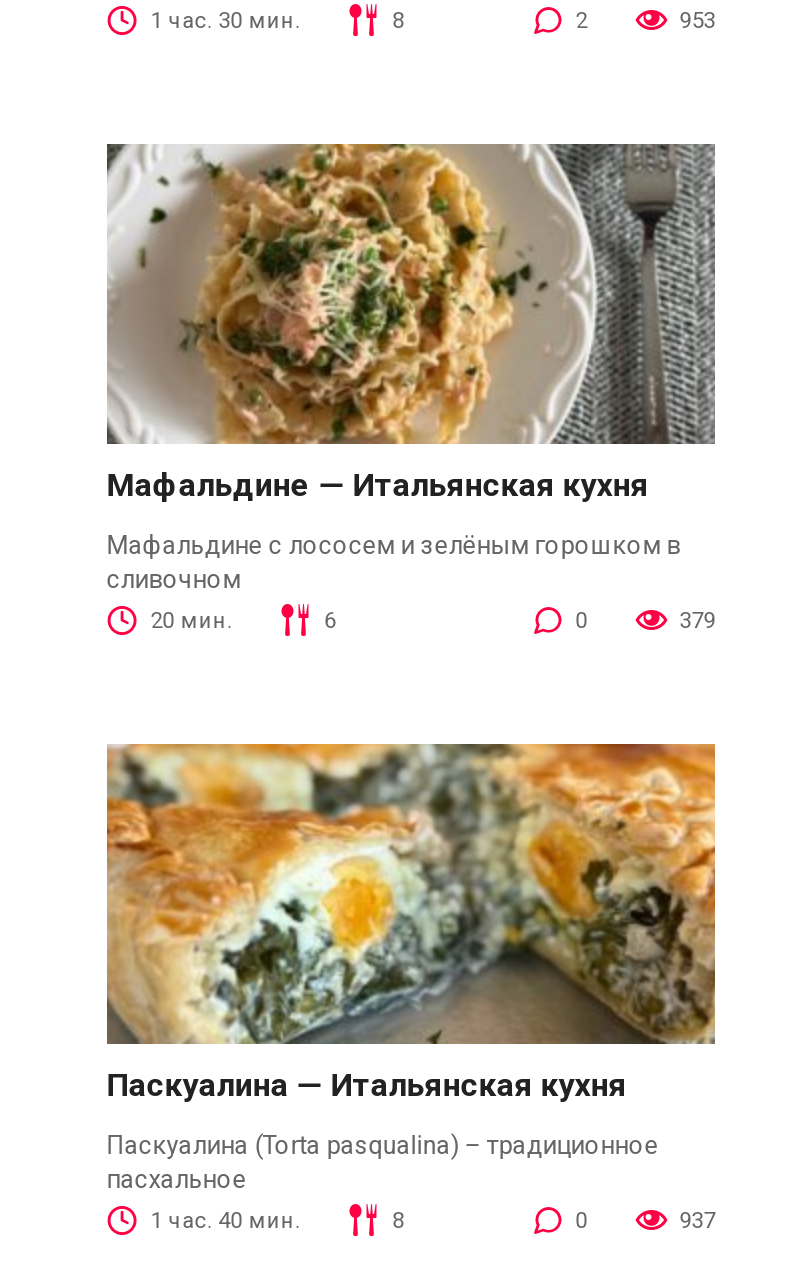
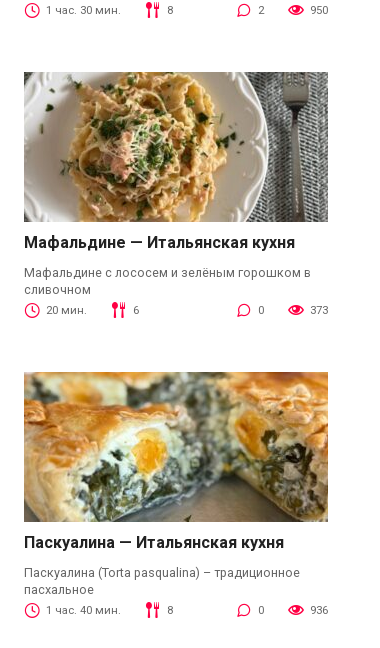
- 953
+ 950

- 379
+ 373

- 937
+ 936
